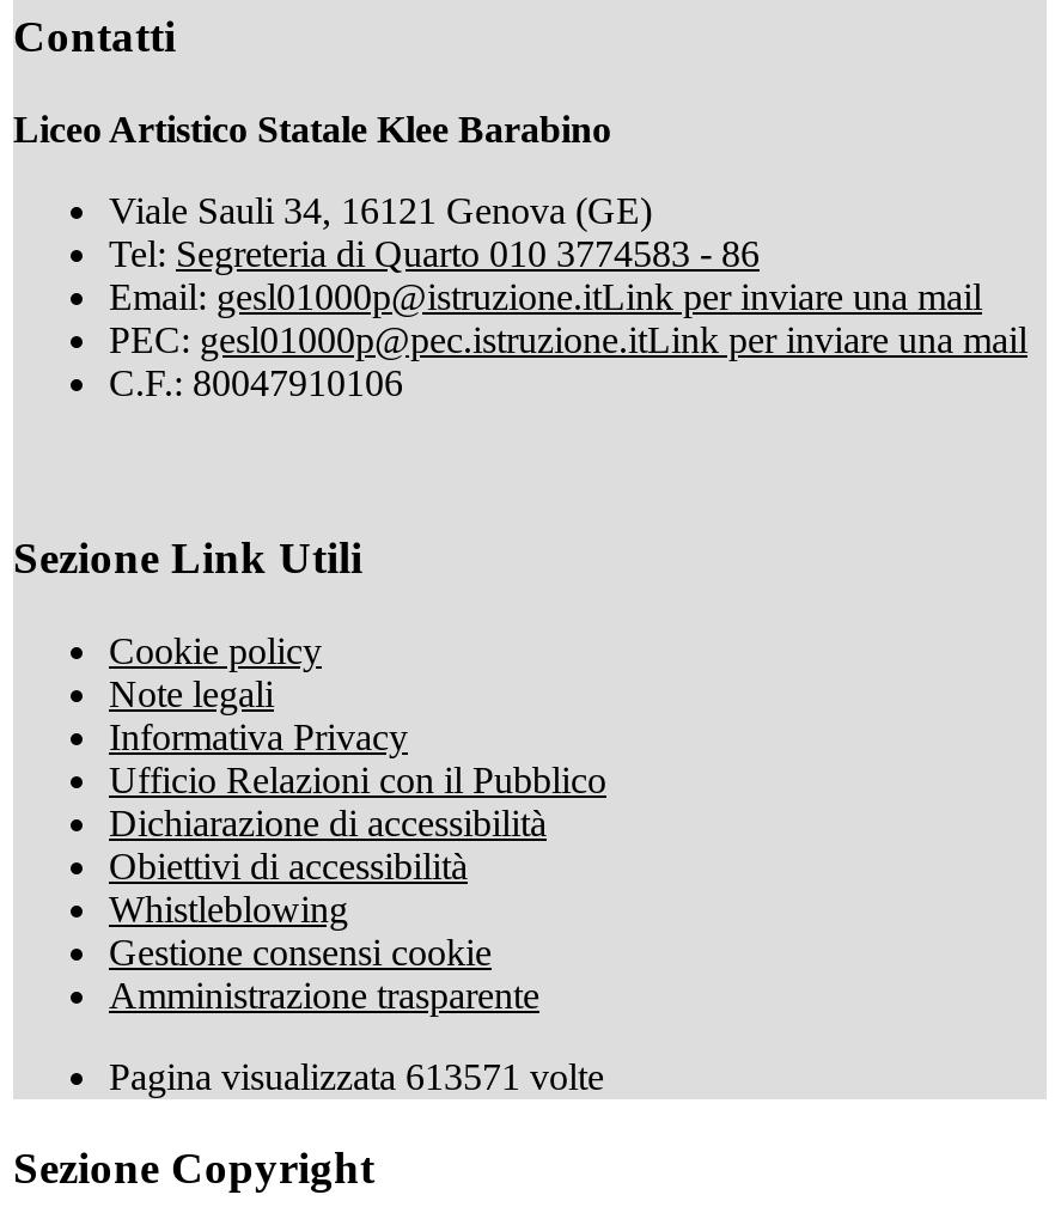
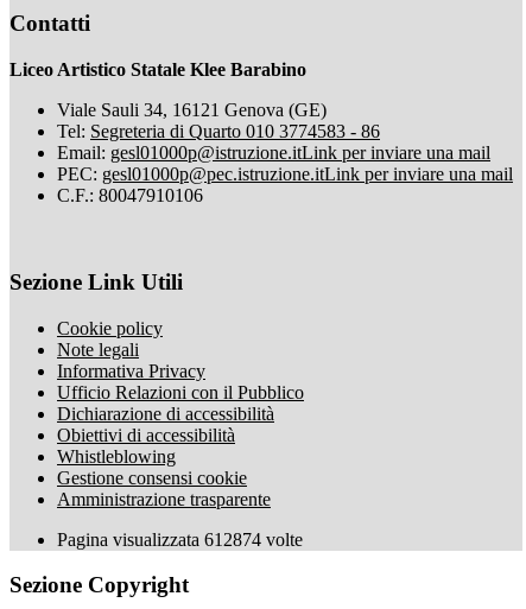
- Pagina visualizzata 613571 volte
+ Pagina visualizzata 612874 volte
